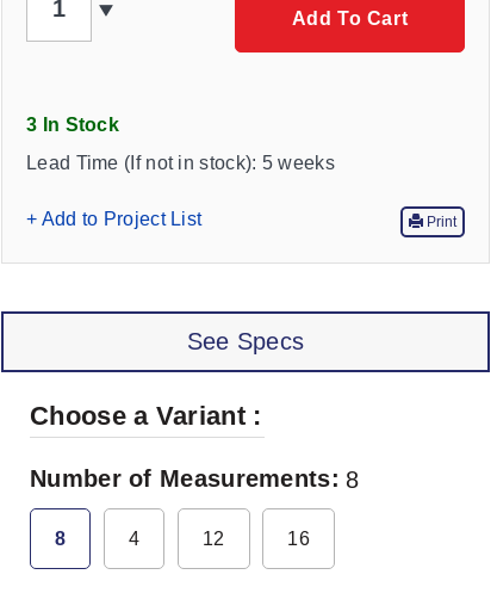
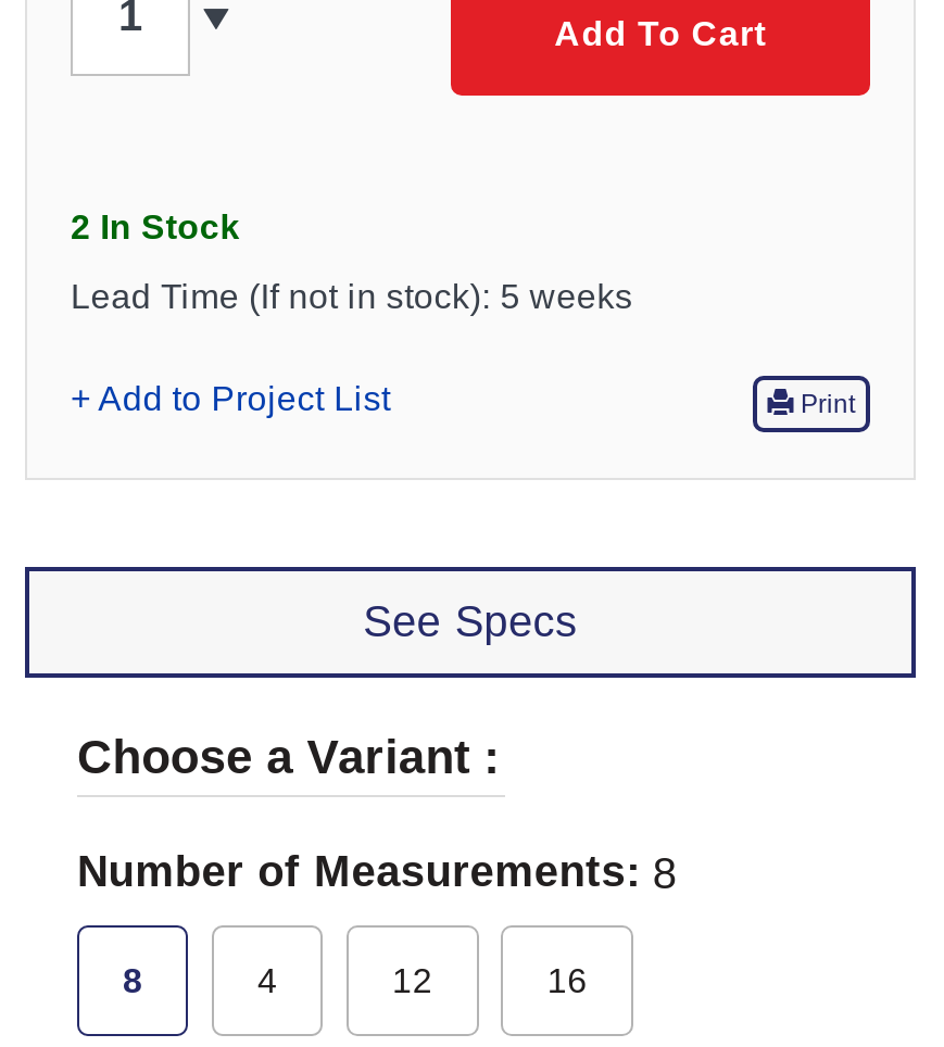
- 3 In Stock
+ 2 In Stock
